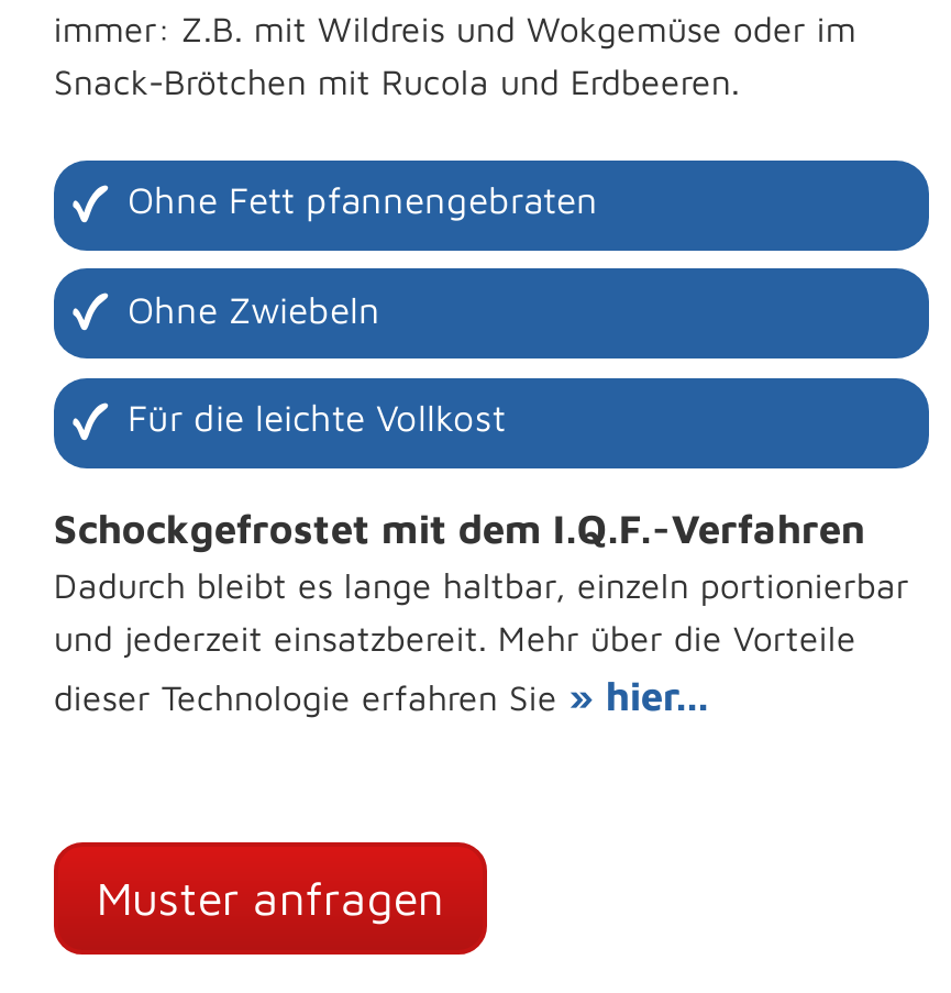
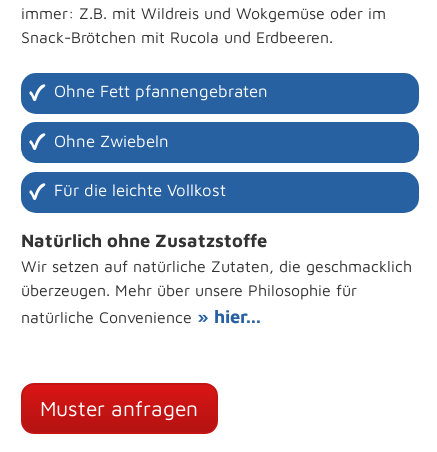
- Schockgefrostet mit dem I.Q.F.-Verfahren
- Dadurch bleibt es lange haltbar, einzeln portionierbar
- und jederzeit einsatzbereit. Mehr über die Vorteile
- dieser Technologie erfahren Sie» hier...
+ Natürlich ohne Zusatzstoffe
+ Wir setzen auf natürliche Zutaten, die geschmacklich
+ überzeugen. Mehr über unsere Philosophie für
+ natürliche Convenience» hier...
